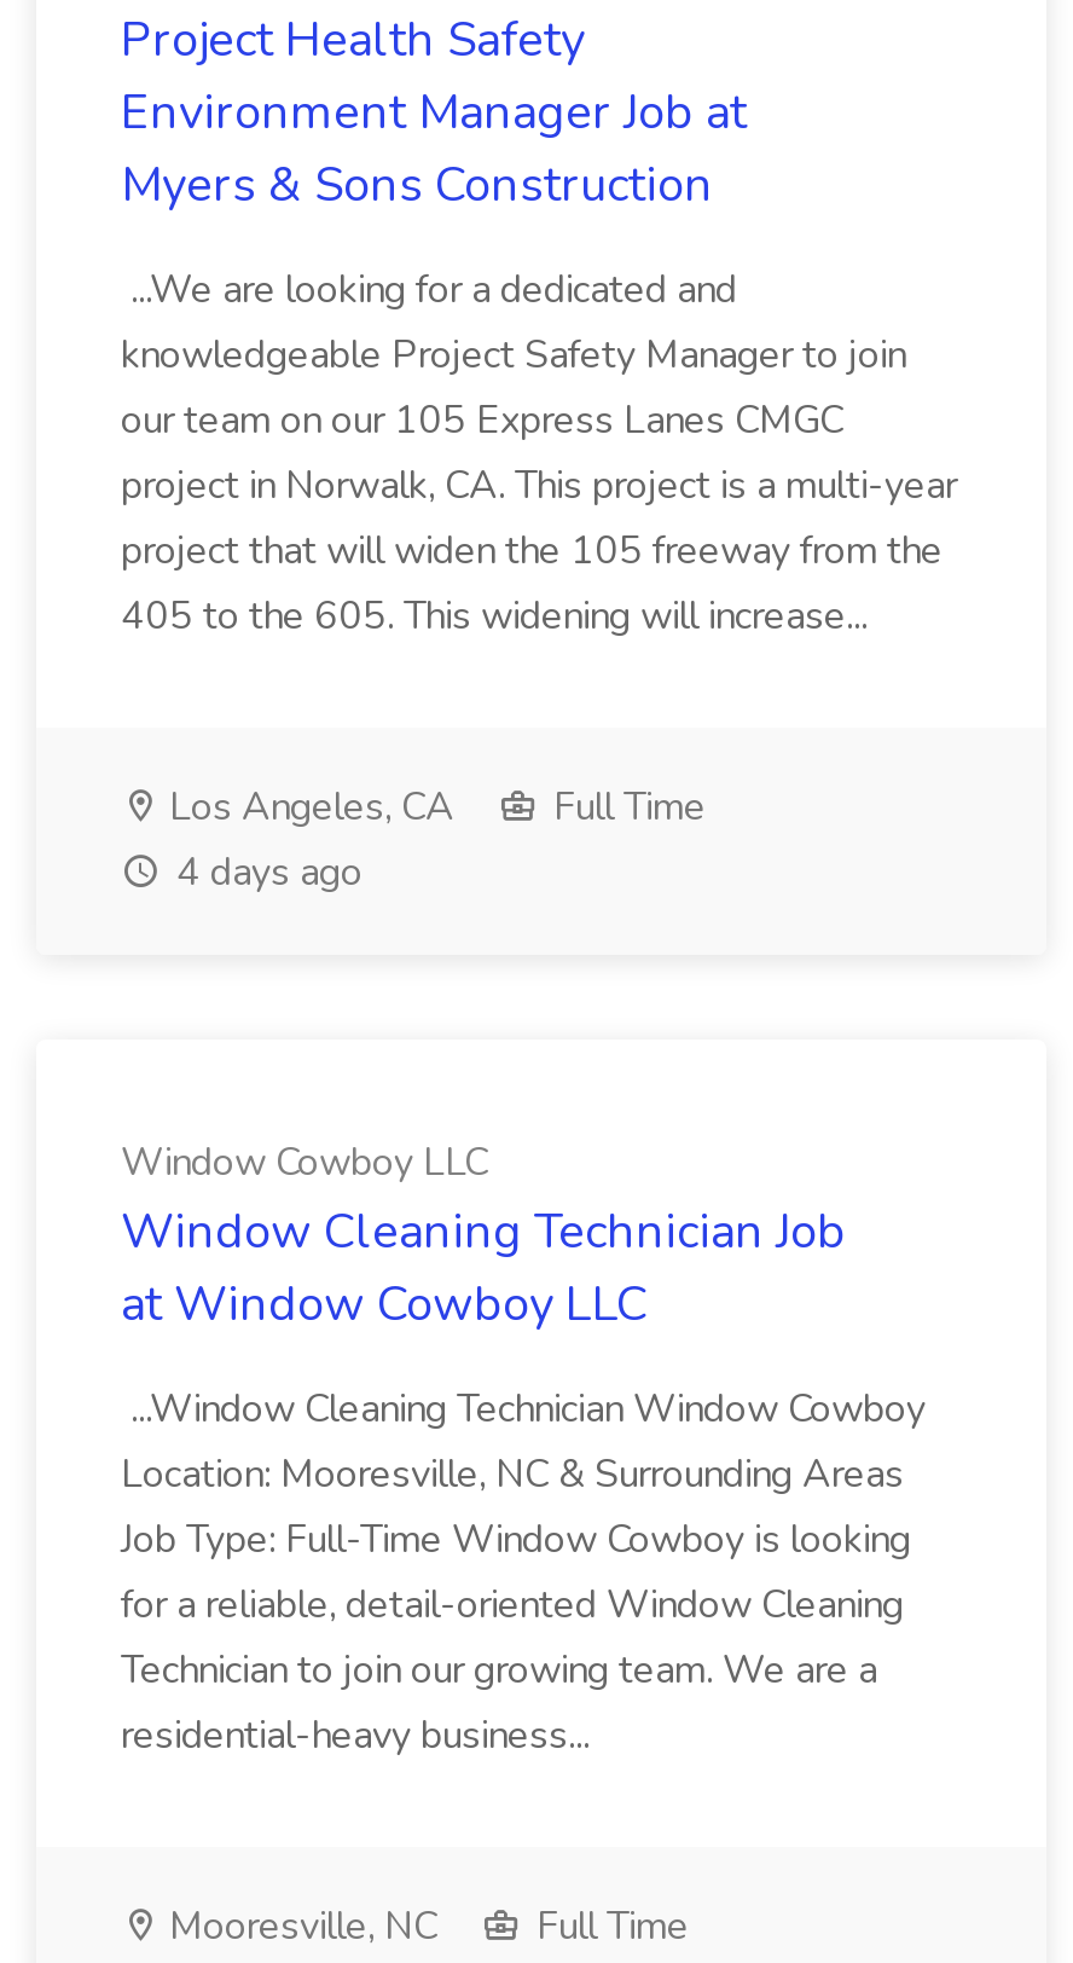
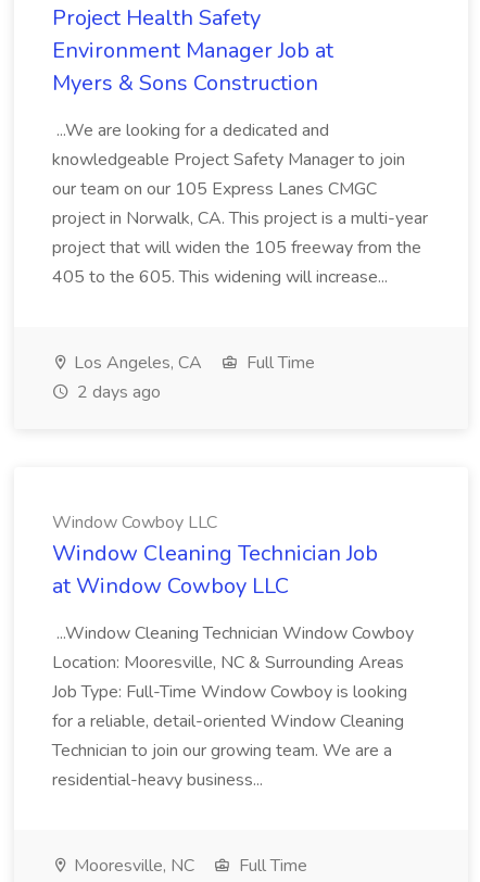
- 4 days ago
+ 2 days ago
